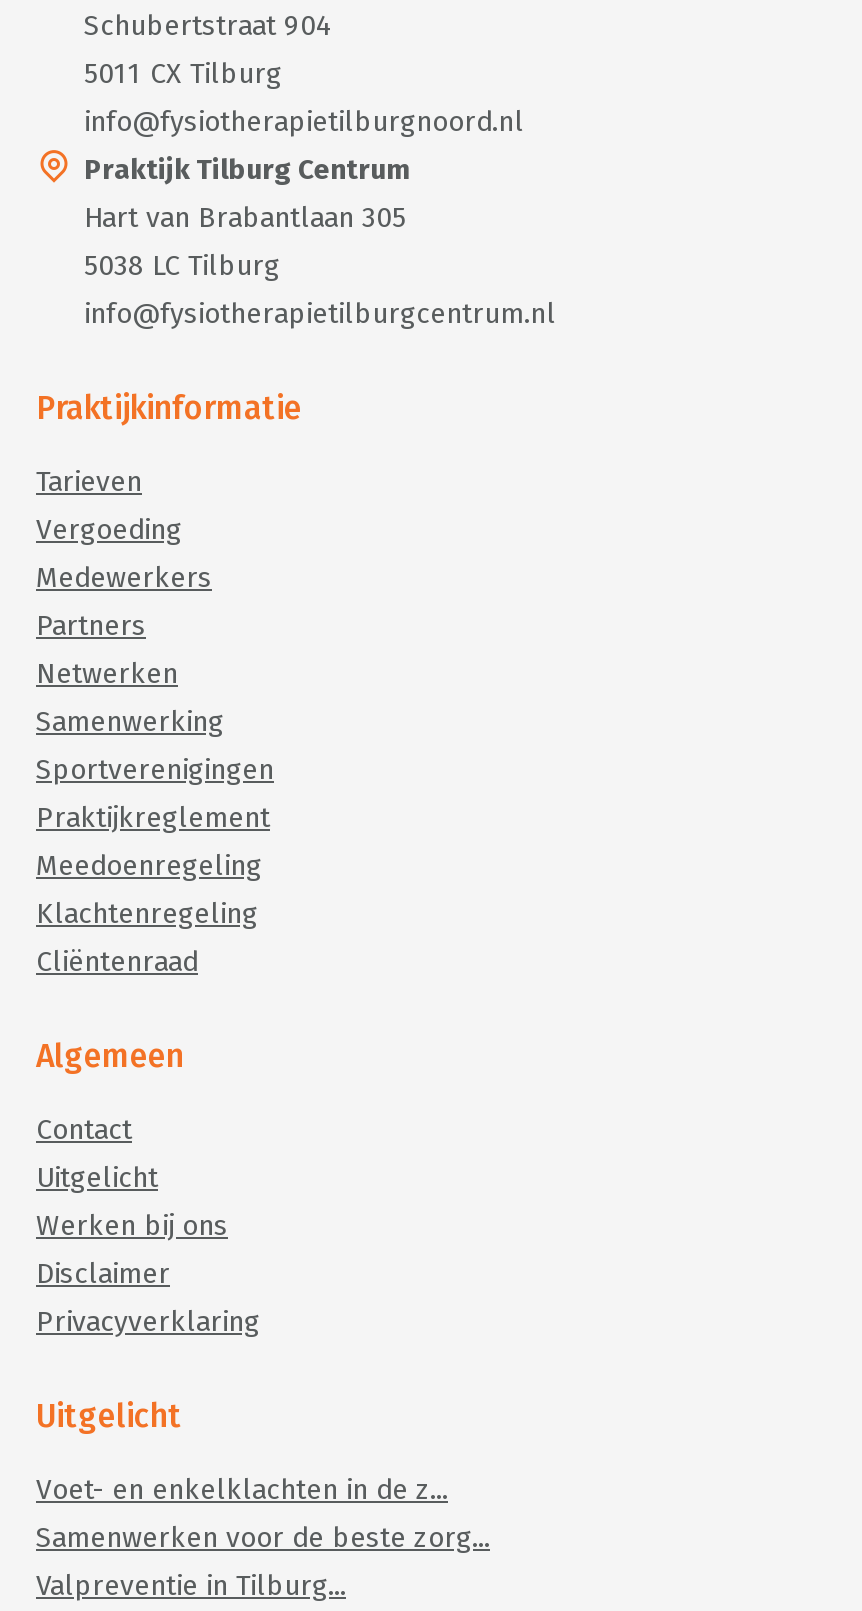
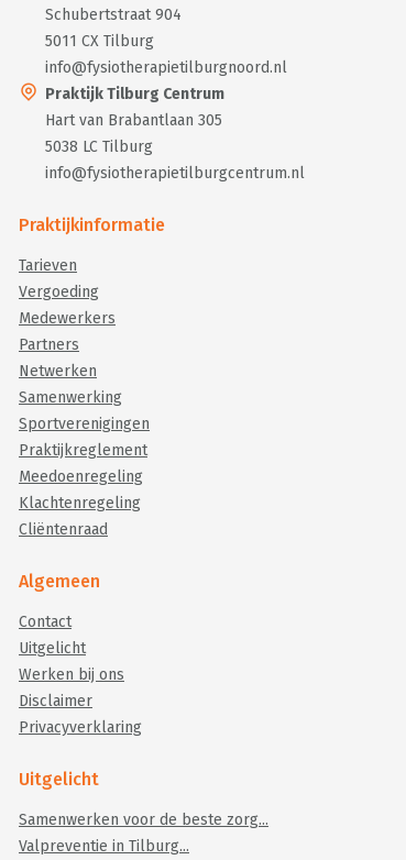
- Voet- en enkelklachten in de z...
